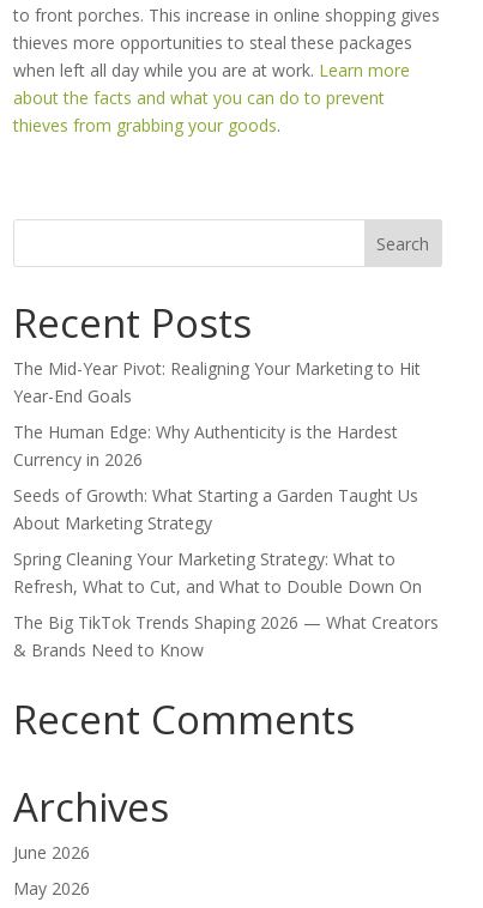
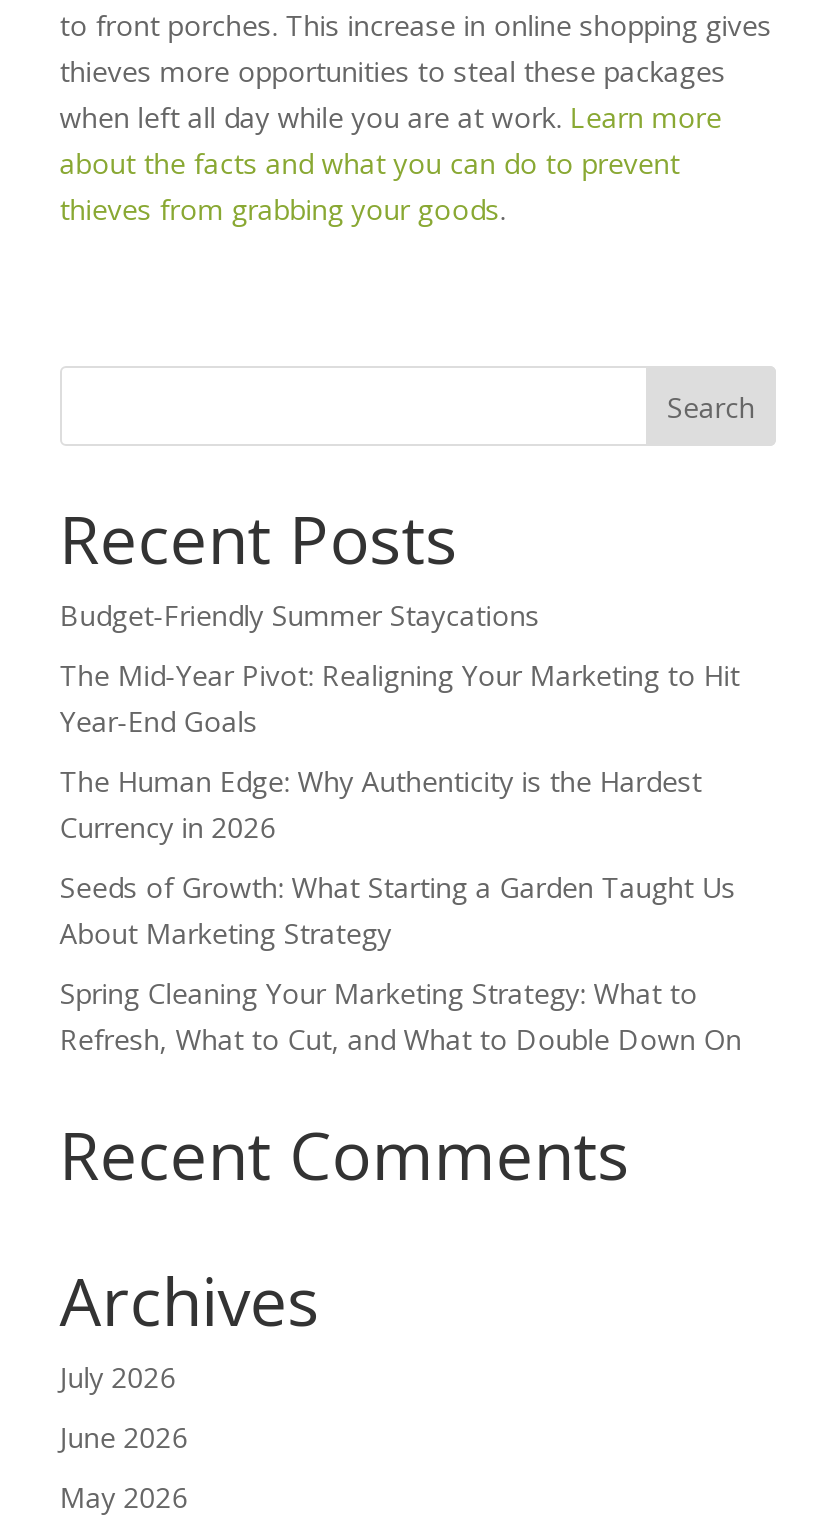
+ Budget-Friendly Summer Staycations

moved down: The Mid-Year Pivot: Realigning Your Marketing to Hit | Year-End Goals | The Human Edge: Why Authenticity is the Hardest | Currency in 2026 | Seeds of Growth: What Starting a Garden Taught Us | About Marketing Strategy | Spring Cleaning Your Marketing Strategy: What to | Refresh, What to Cut, and What to Double Down On

- The Big TikTok Trends Shaping 2026 — What Creators
- & Brands Need to Know

moved up: Recent Comments | Archives

+ July 2026
